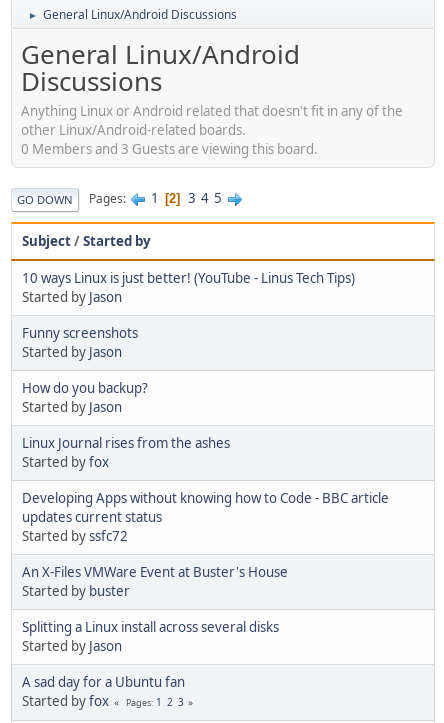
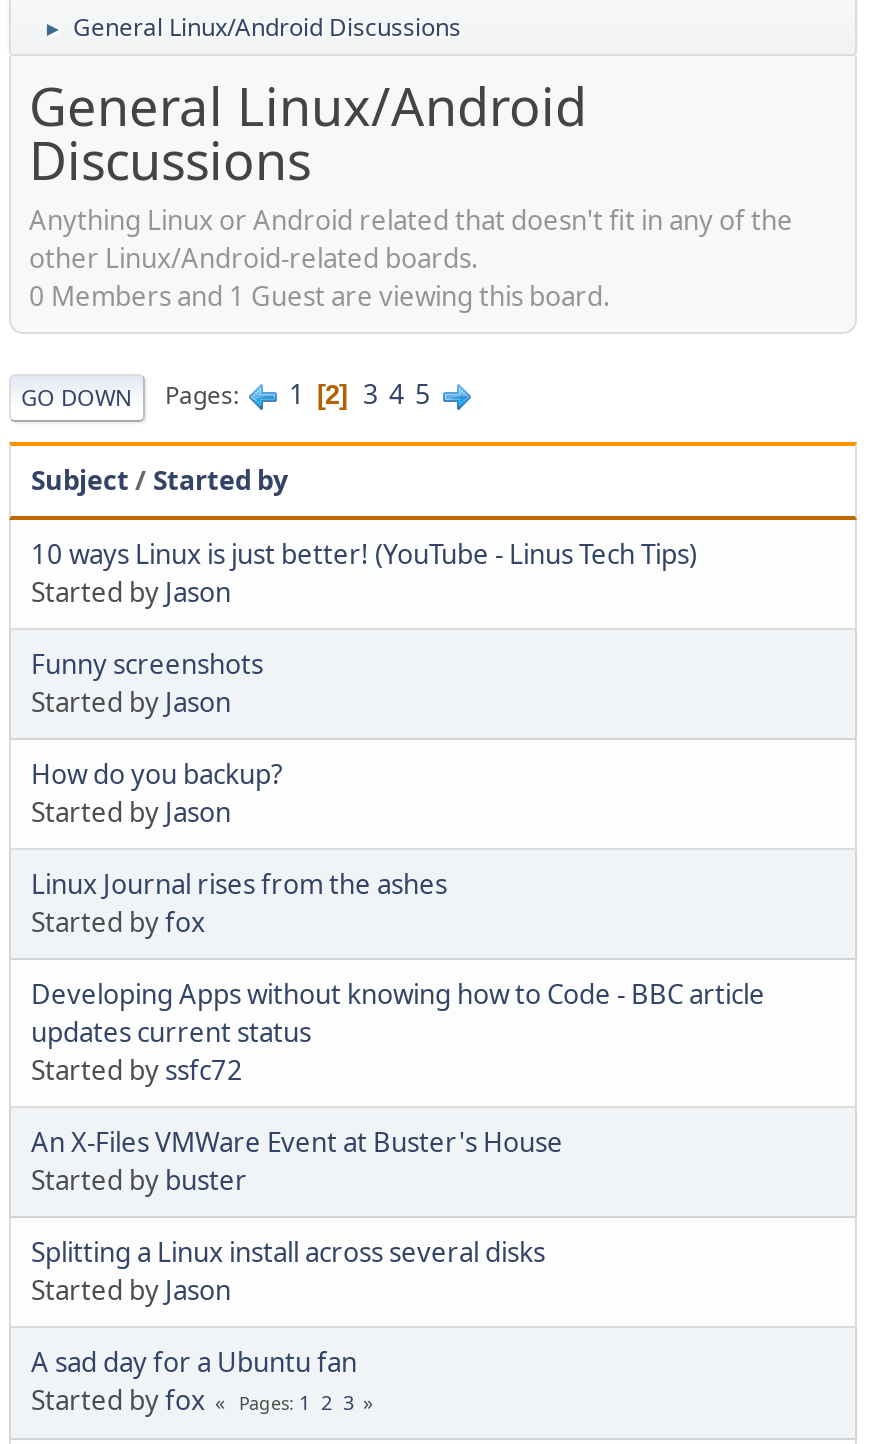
- 0 Members and 3 Guests are viewing this board.
+ 0 Members and 1 Guest are viewing this board.
